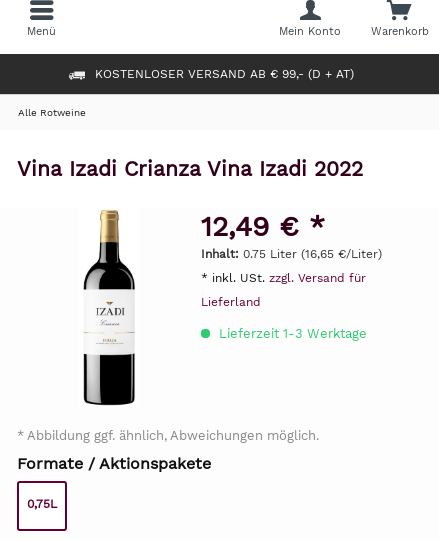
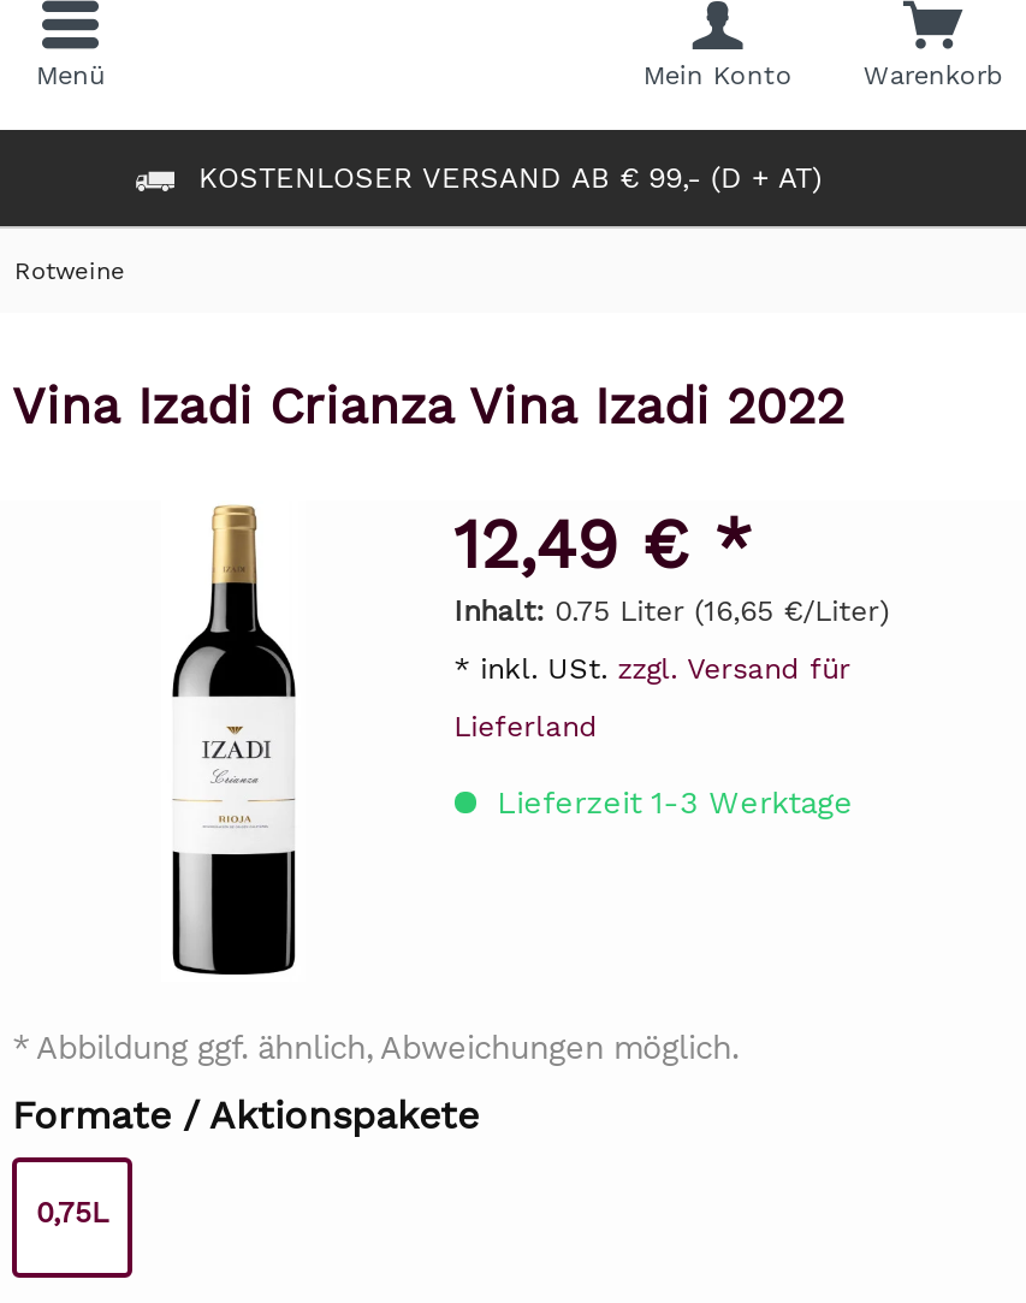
- Alle Rotweine
+ Rotweine
